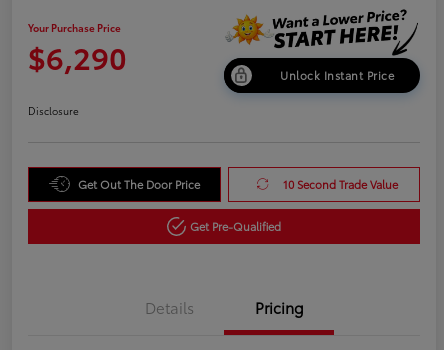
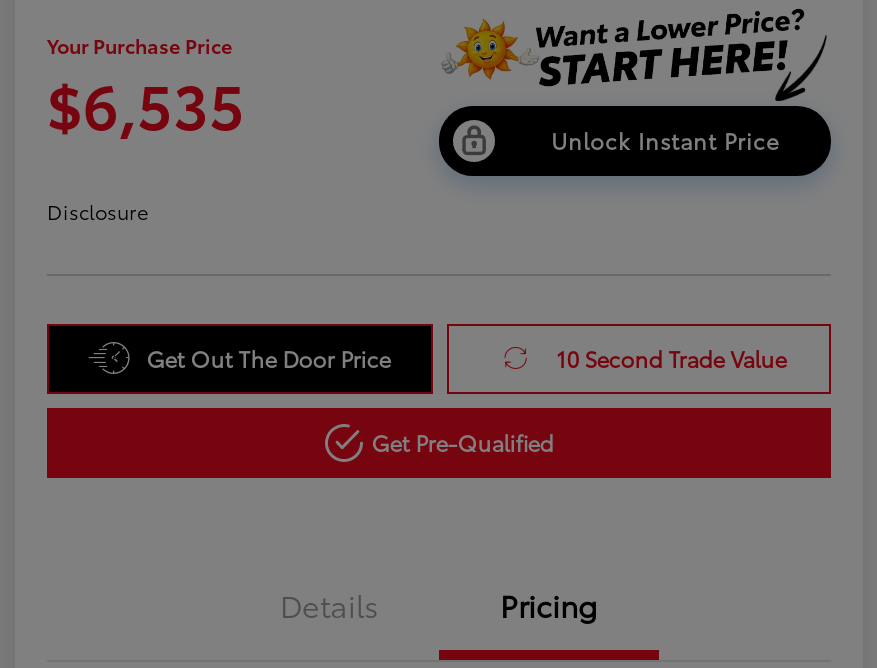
- $6,290
+ $6,535
